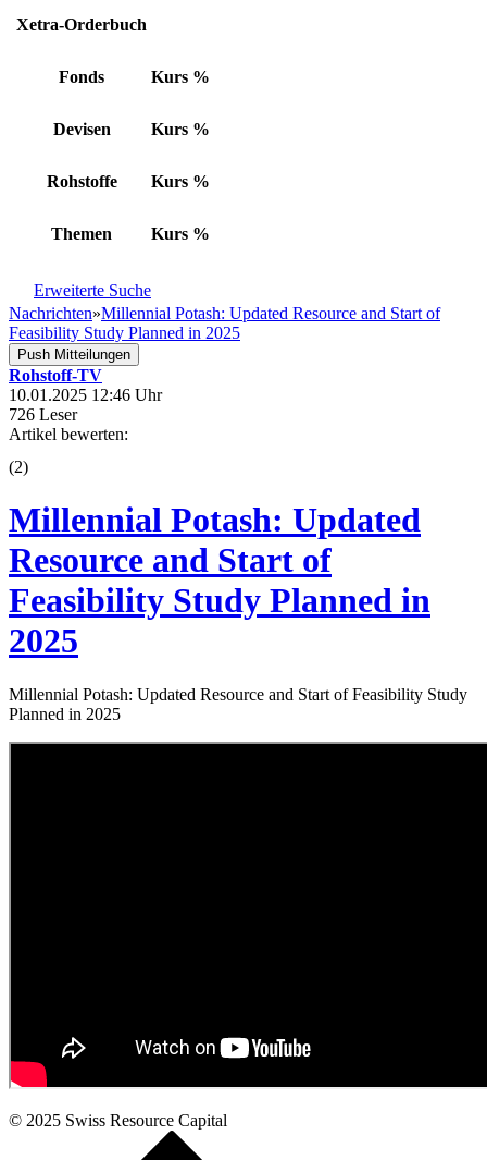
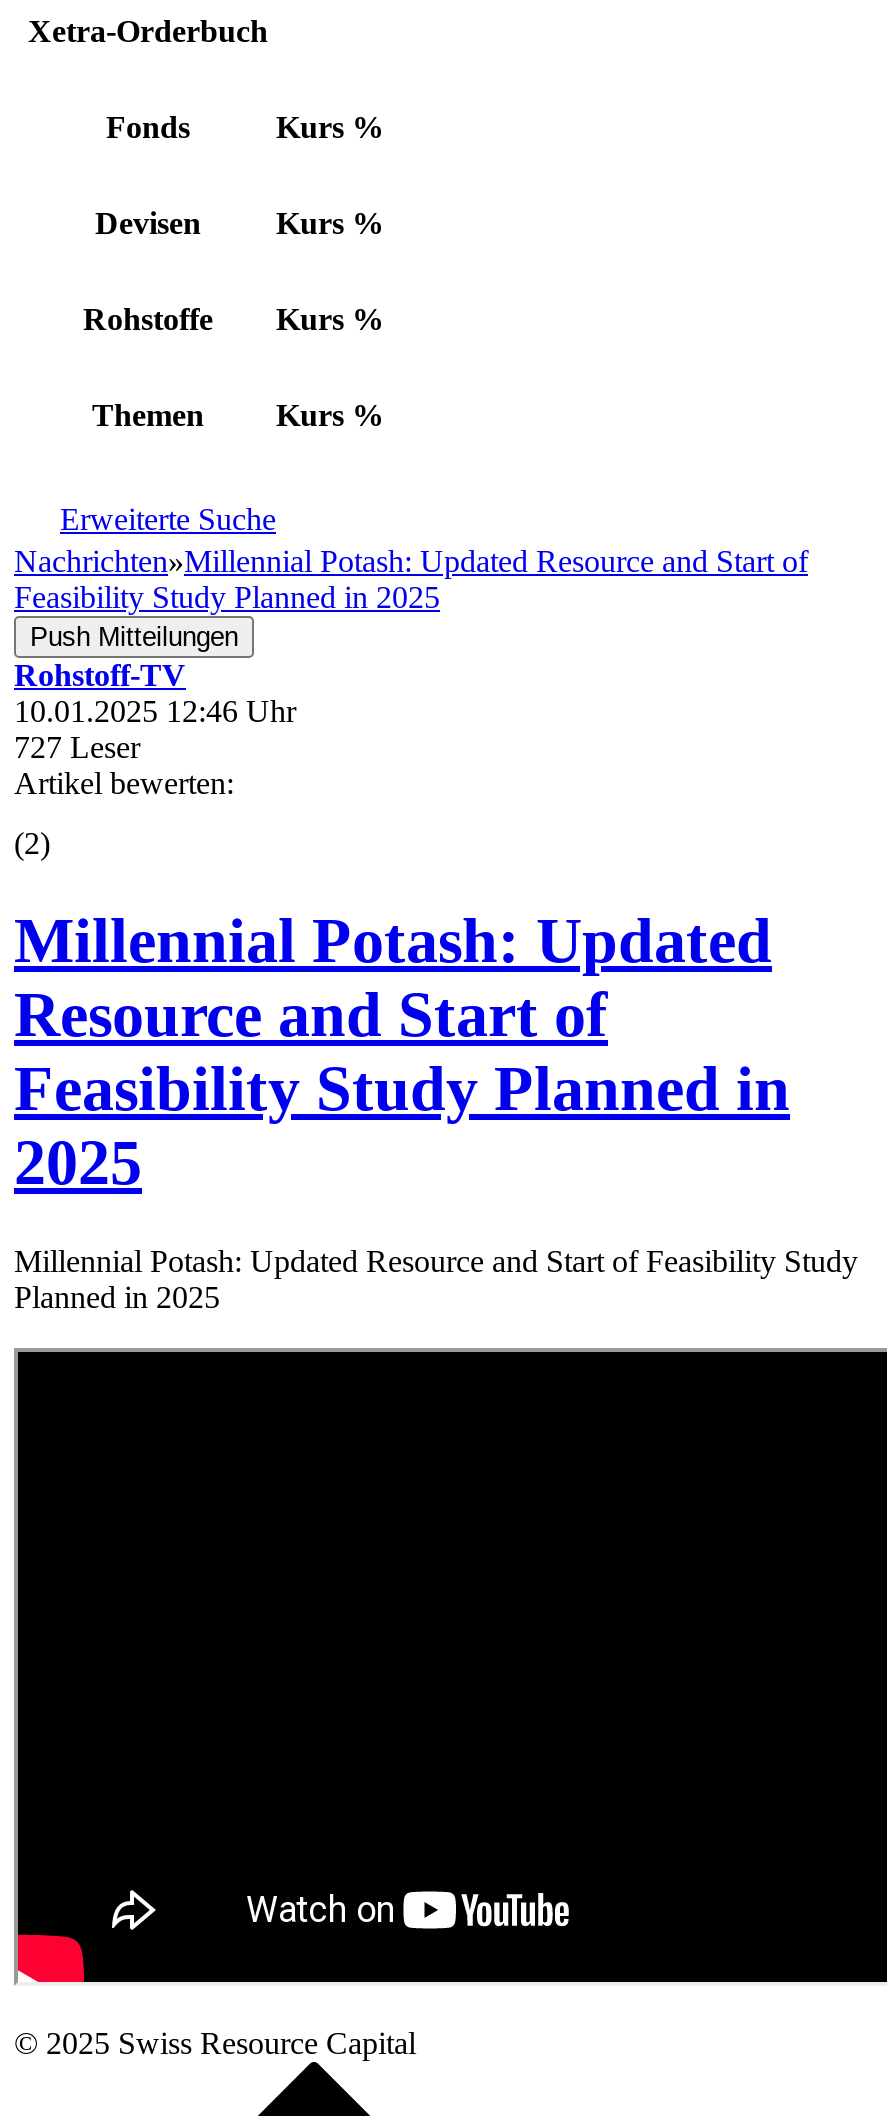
- 726 Leser
+ 727 Leser
